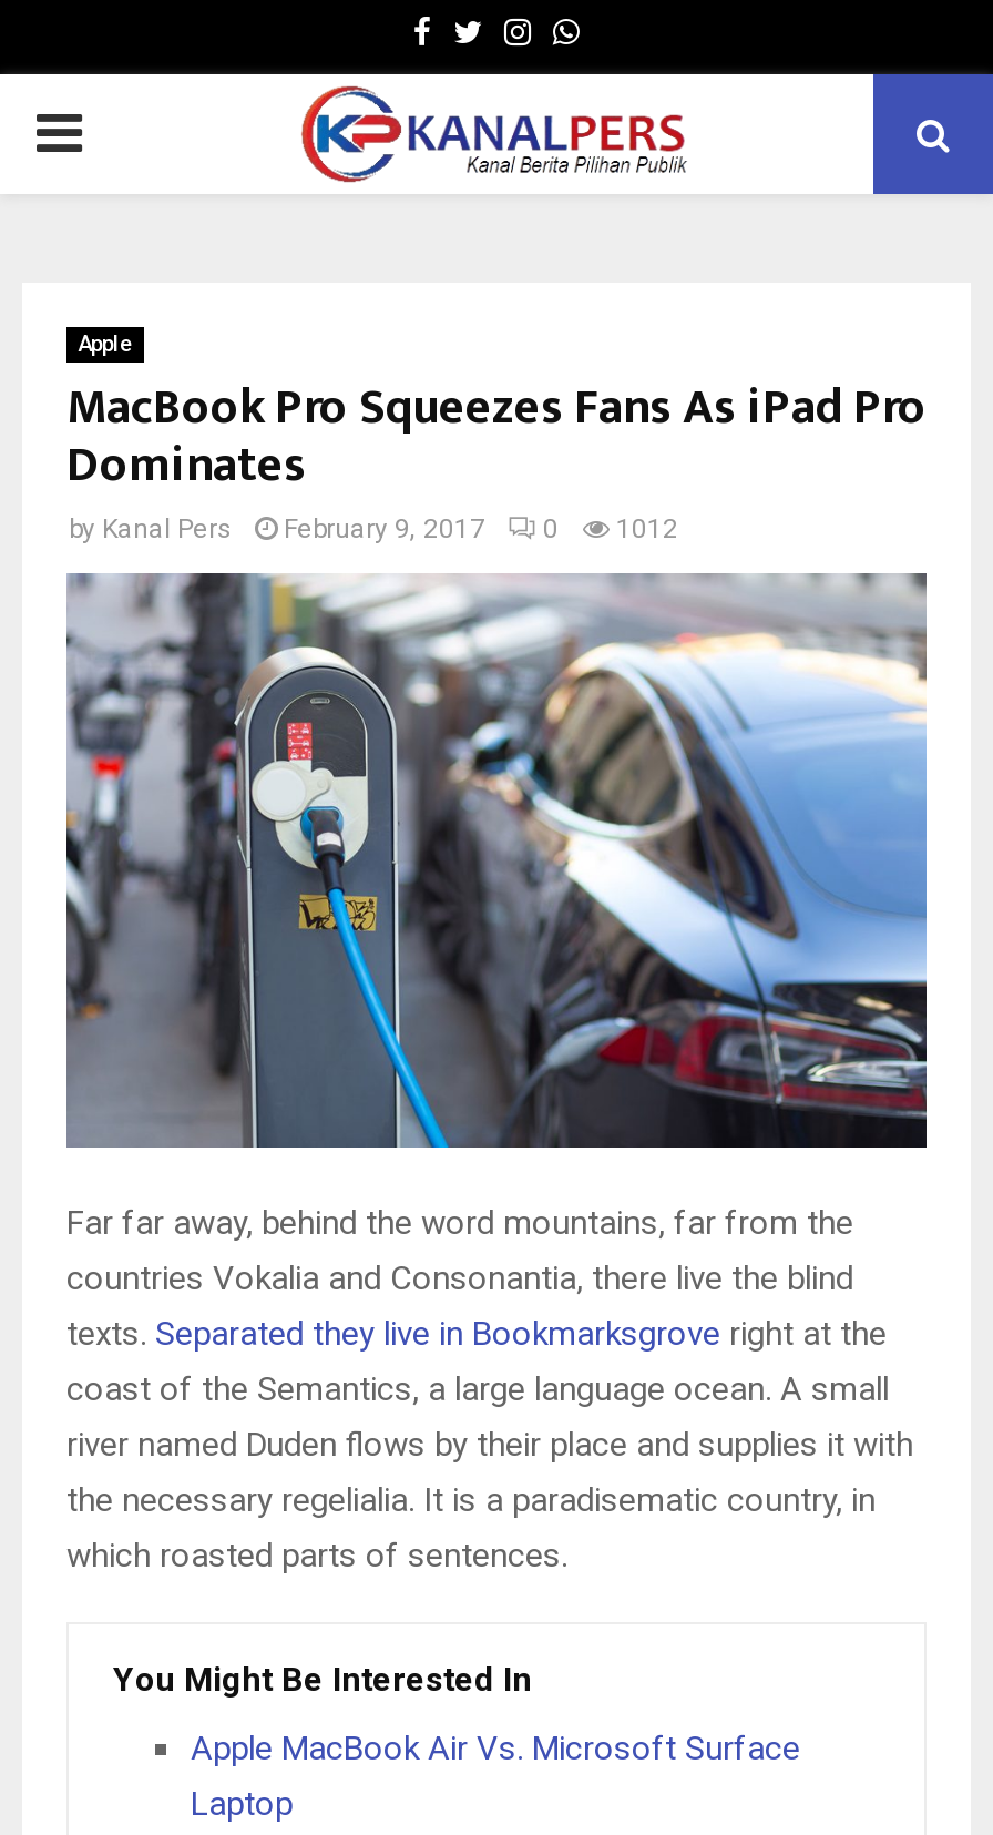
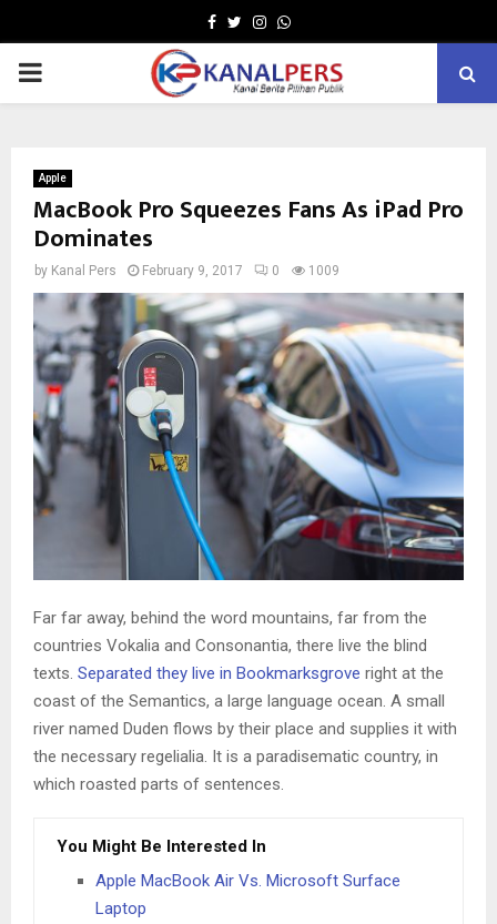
- by Kanal Pers February 9, 2017 0 1012
+ by Kanal Pers February 9, 2017 0 1009
